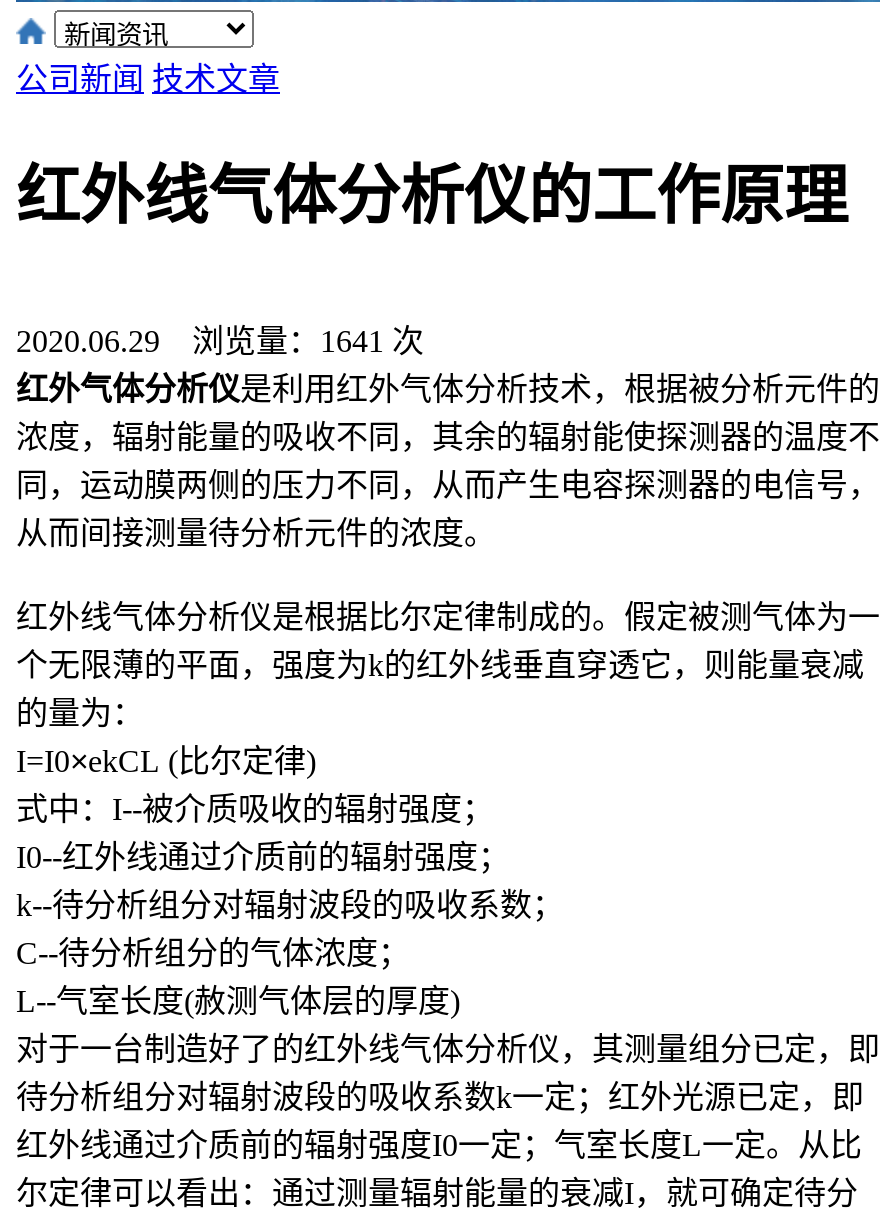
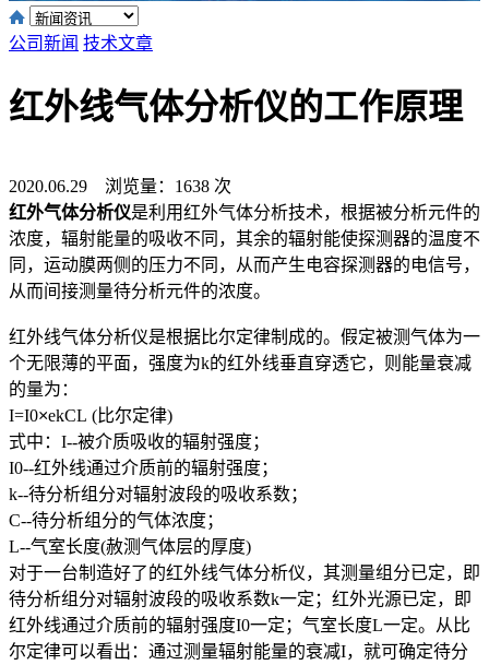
- 2020.06.29 浏览量：1641 次
+ 2020.06.29 浏览量：1638 次
